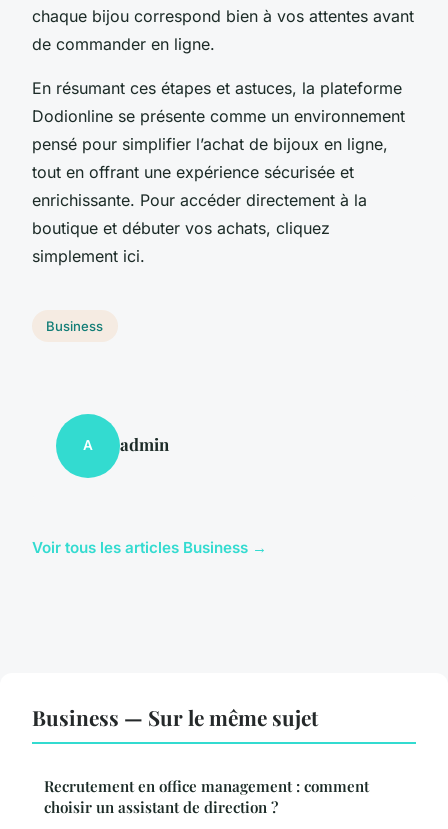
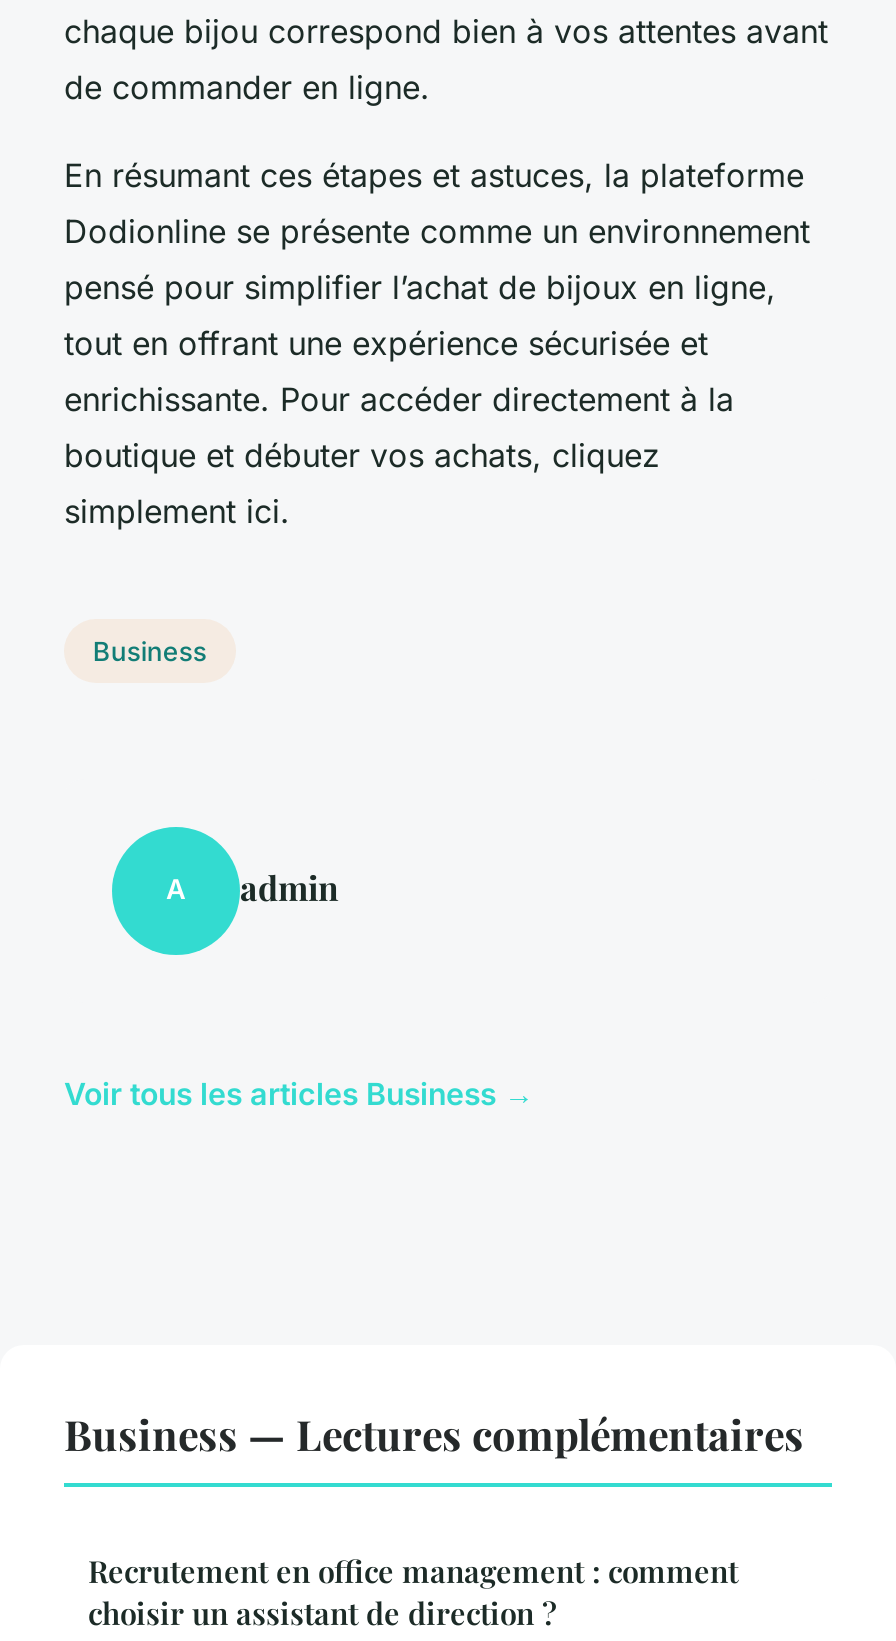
- Business — Sur le même sujet
+ Business — Lectures complémentaires
